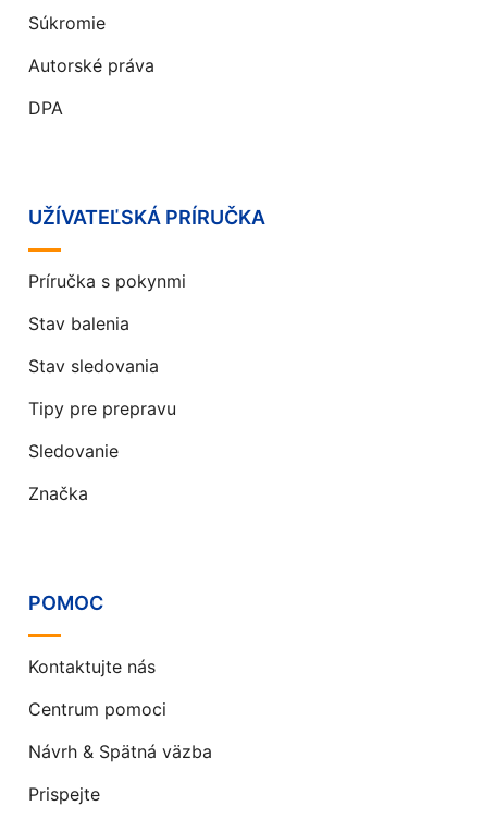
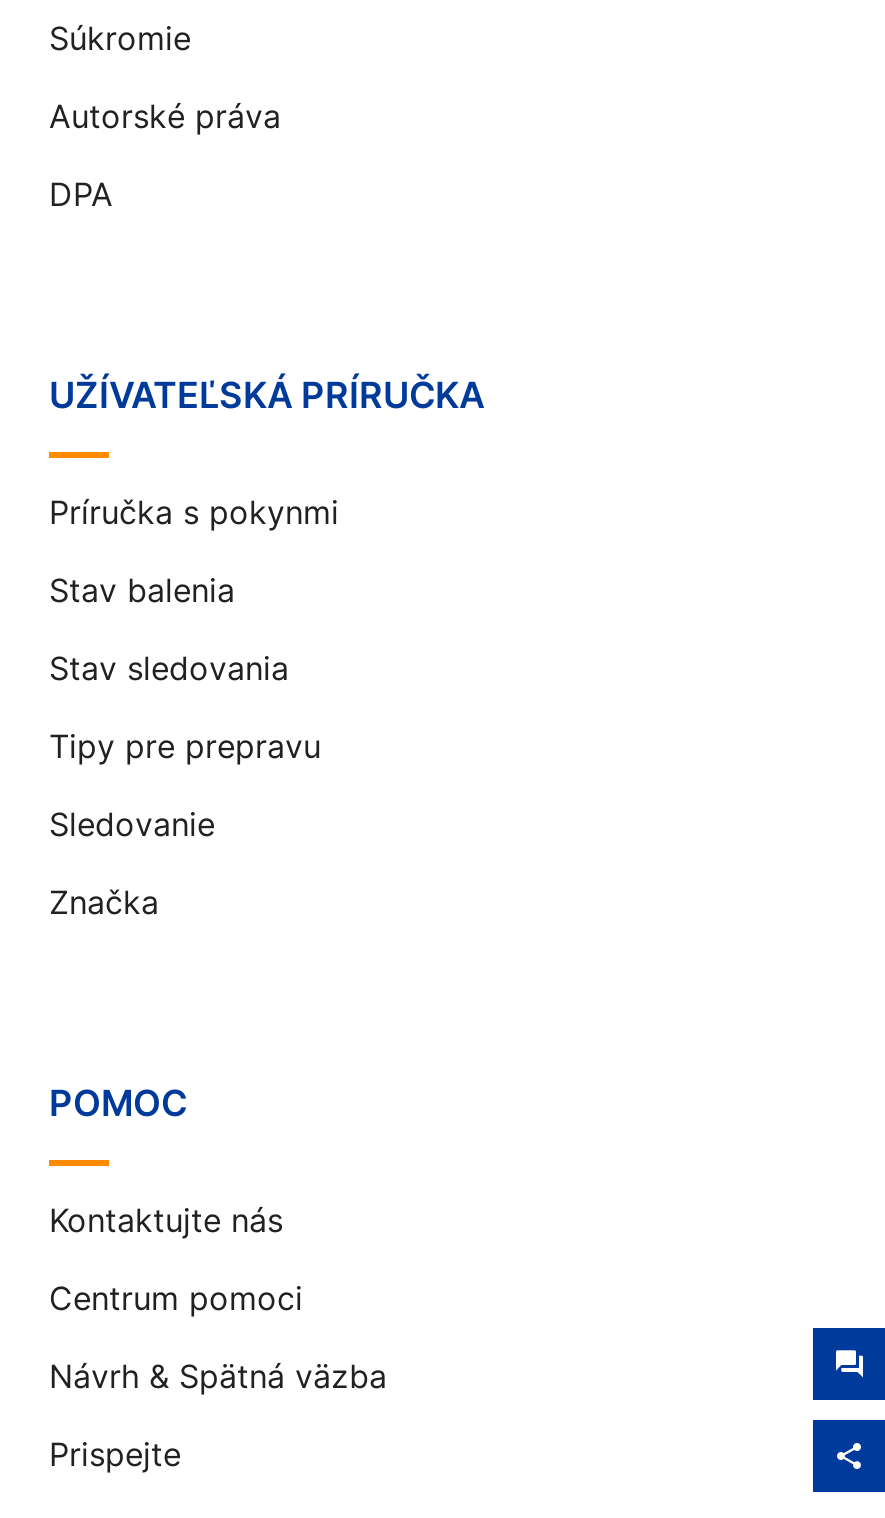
+ [image]

+ [image]
